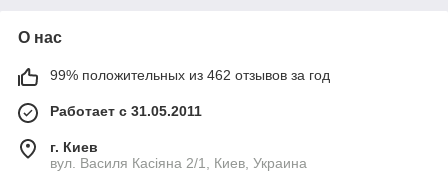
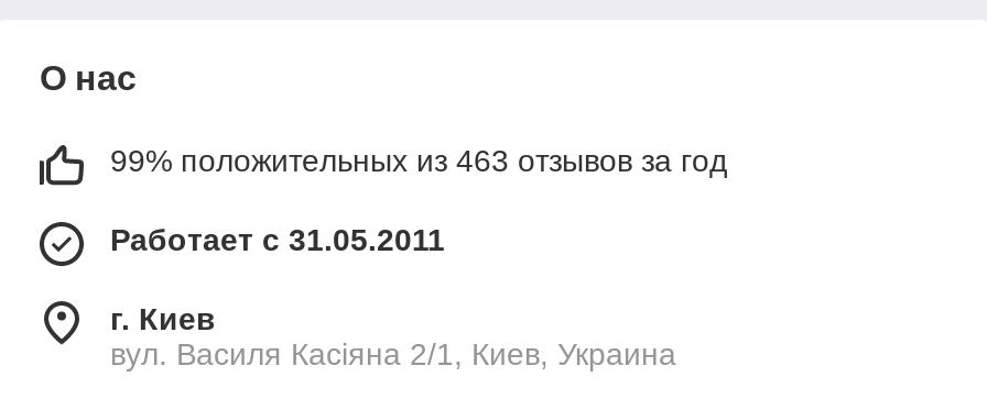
- 99% положительных из 462 отзывов за год
+ 99% положительных из 463 отзывов за год
